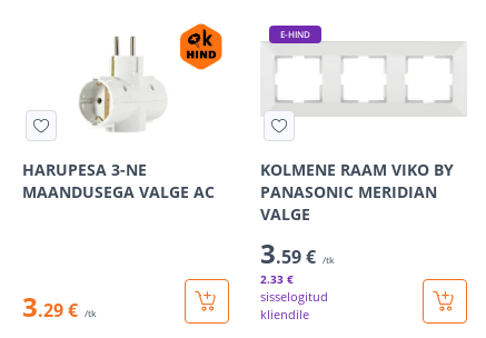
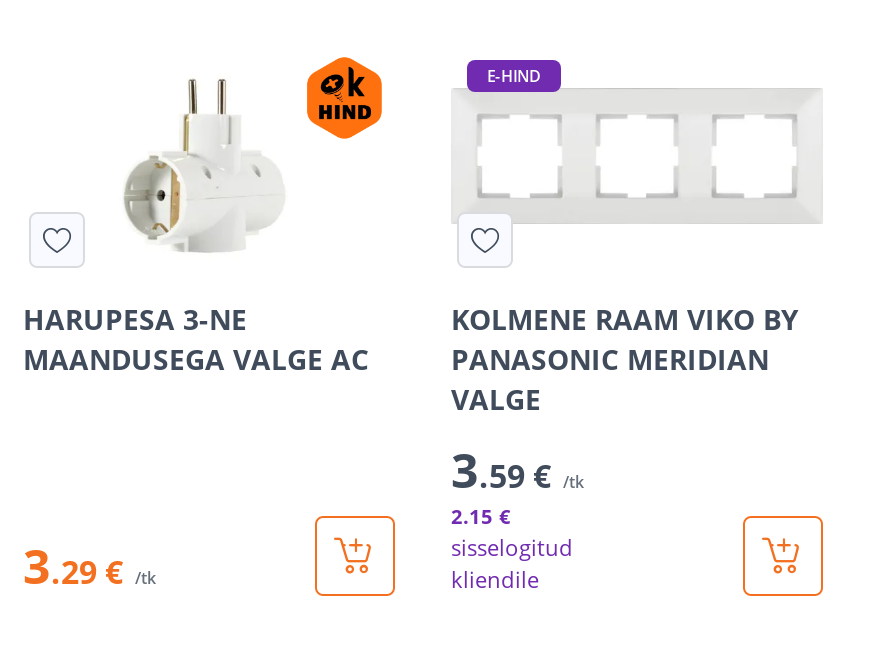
- 2.33 €
+ 2.15 €
